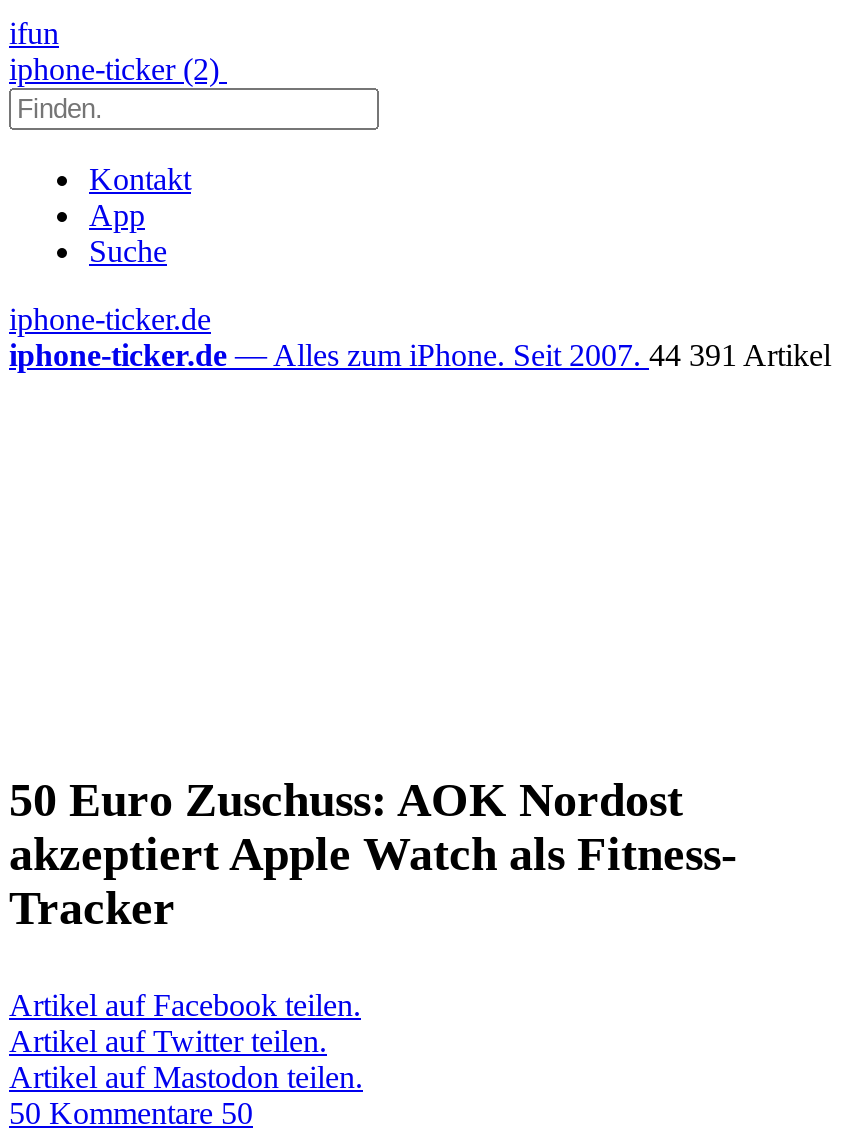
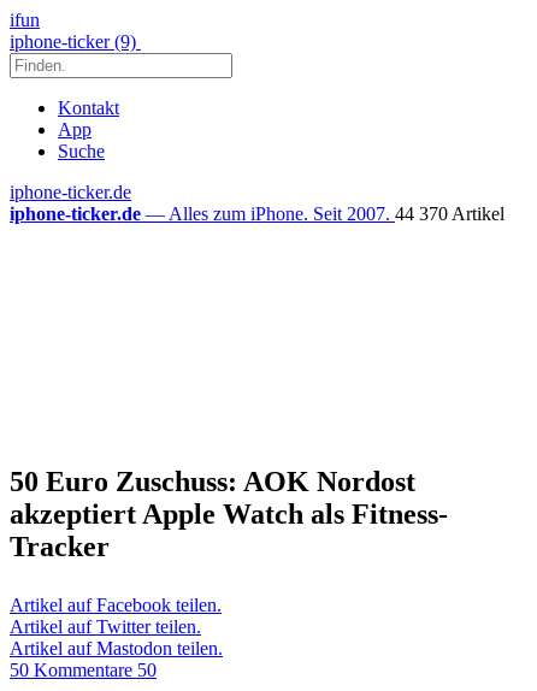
- iphone-ticker (2)
+ iphone-ticker (9)

- iphone-ticker.de — Alles zum iPhone. Seit 2007. 44 391 Artikel
+ iphone-ticker.de — Alles zum iPhone. Seit 2007. 44 370 Artikel
